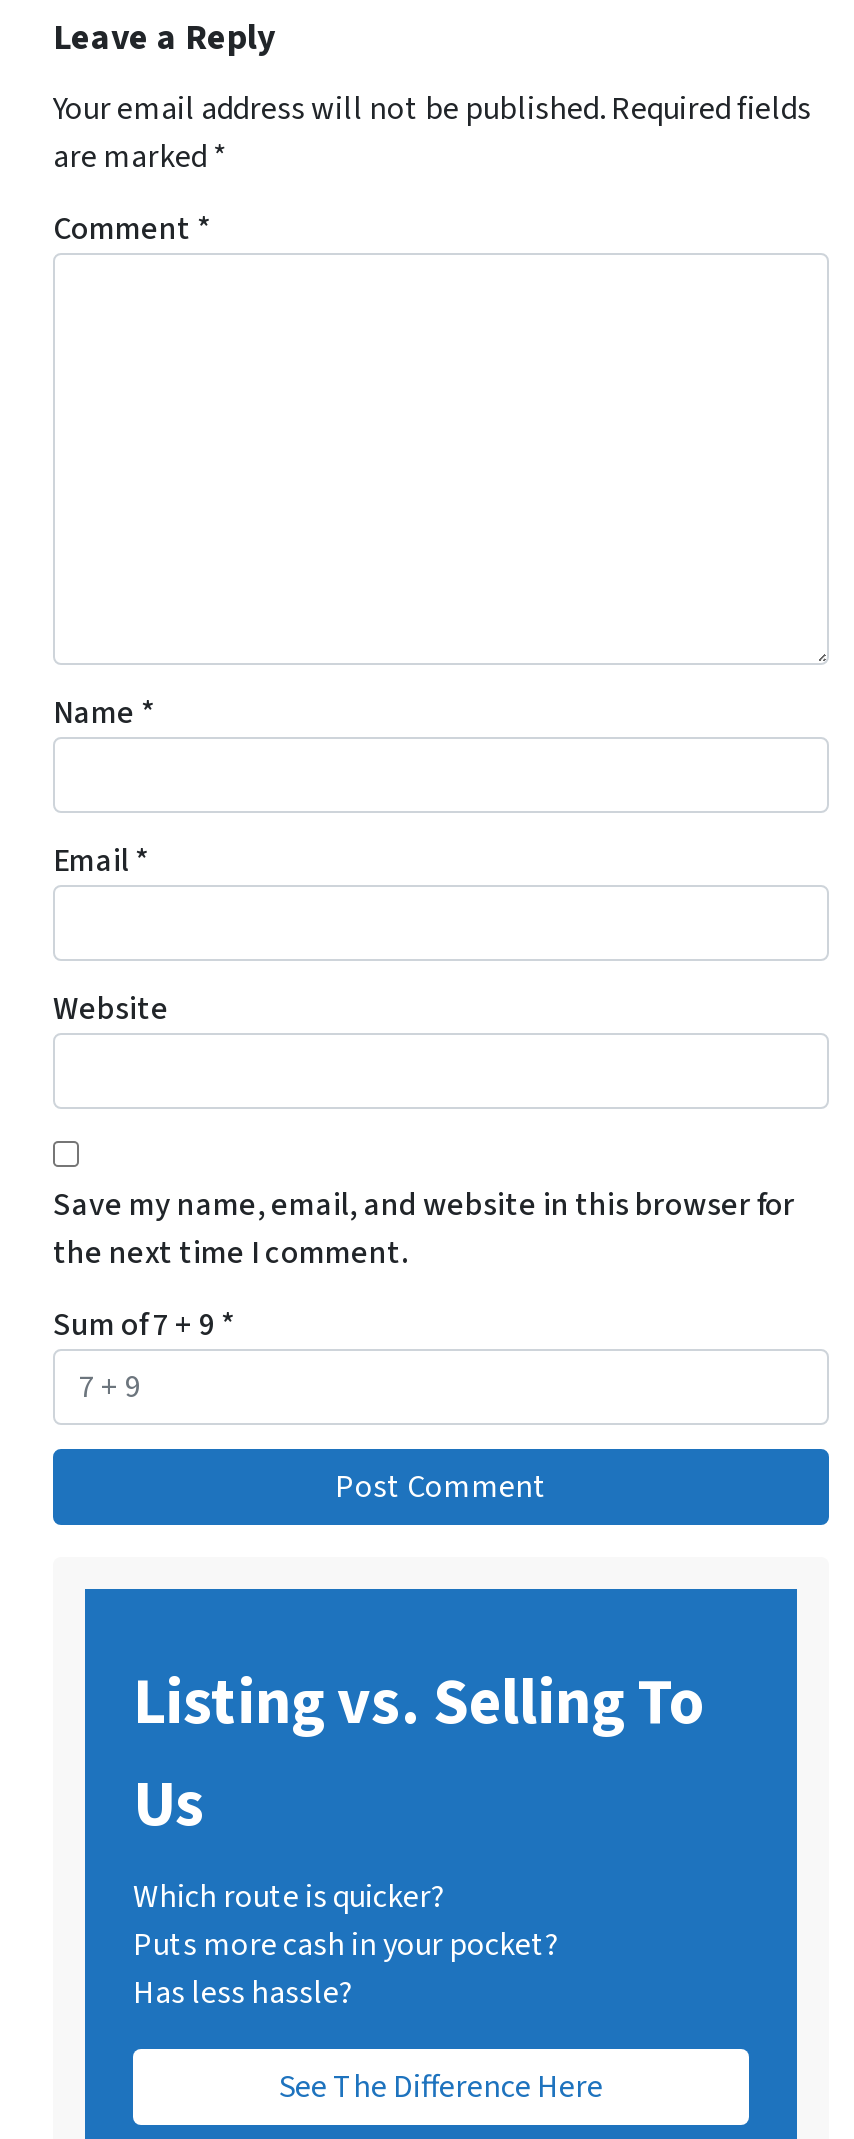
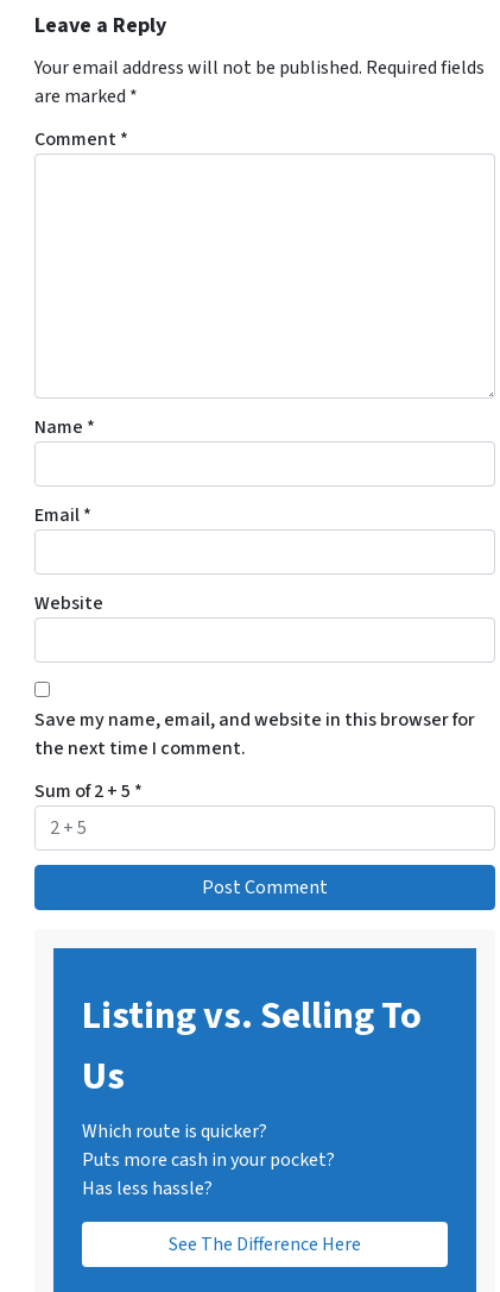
- Sum of 7 + 9 *
+ Sum of 2 + 5 *
